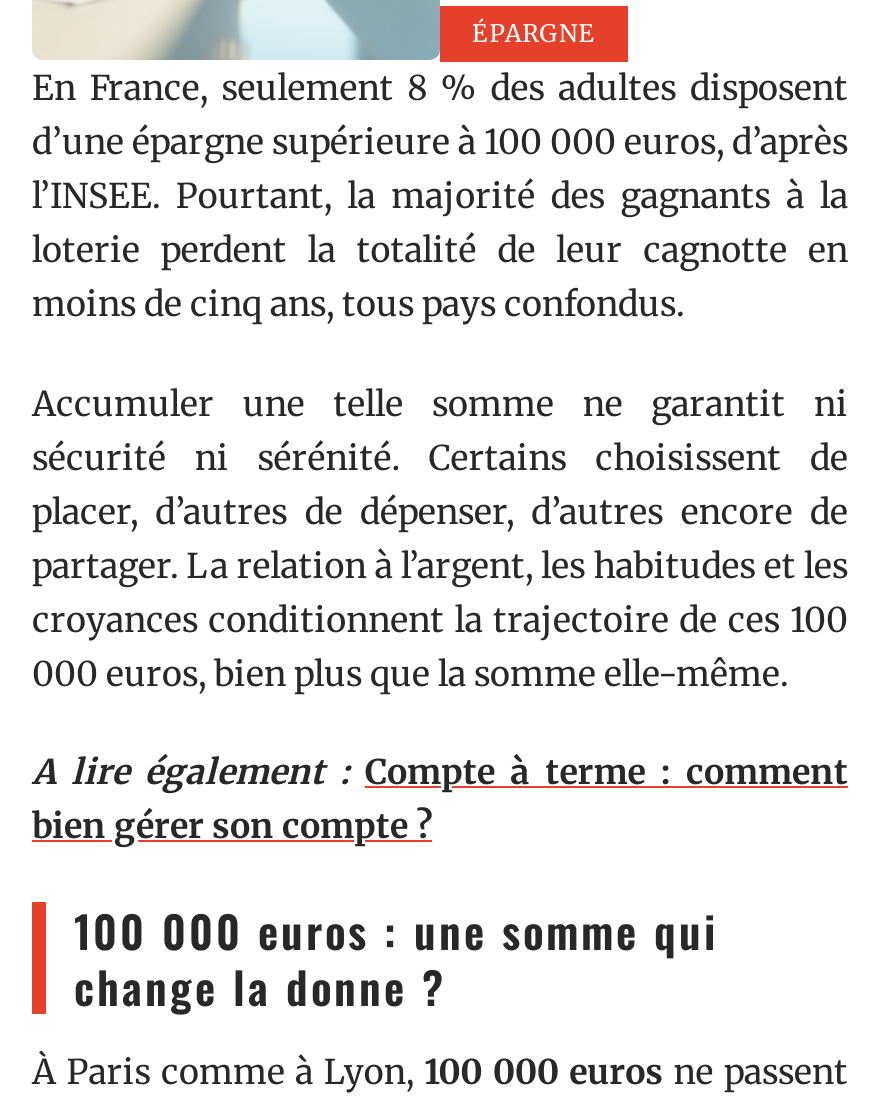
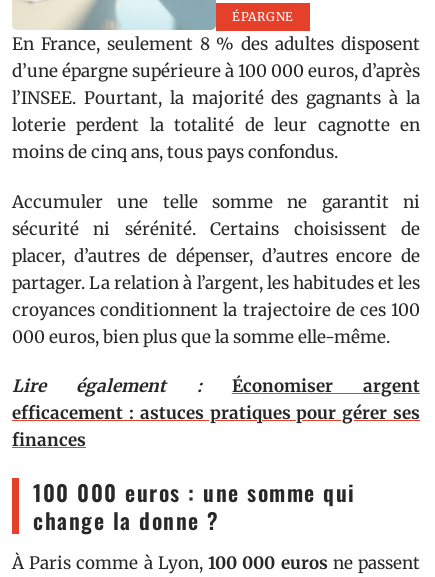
- A lire également : Compte à terme : comment
- bien gérer son compte ?
+ Lire également :
+ Économiser argent
+ efficacement : astuces pratiques pour gérer ses
+ finances
